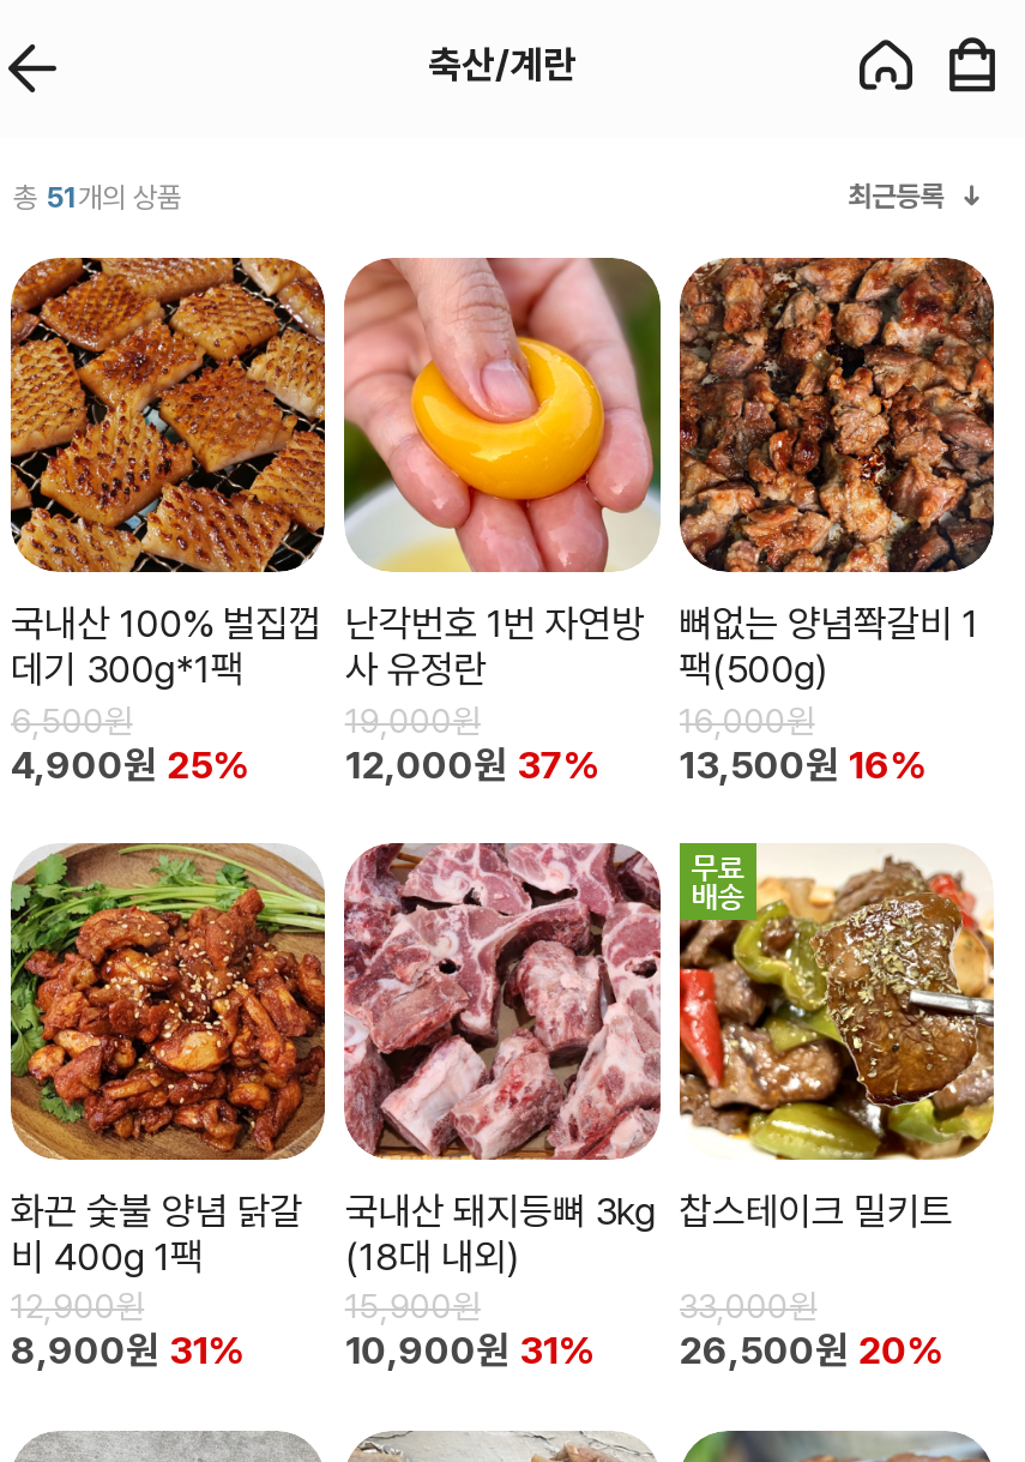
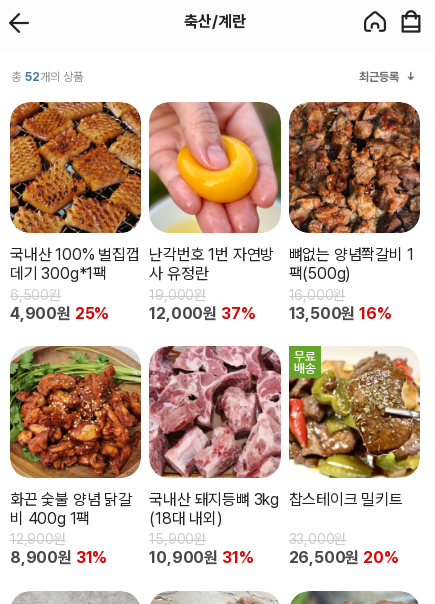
- 총 51개의 상품
+ 총 52개의 상품
